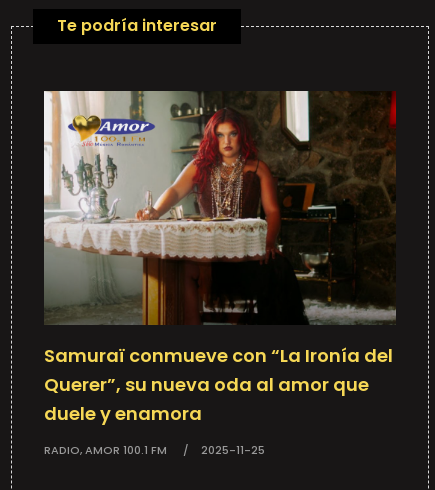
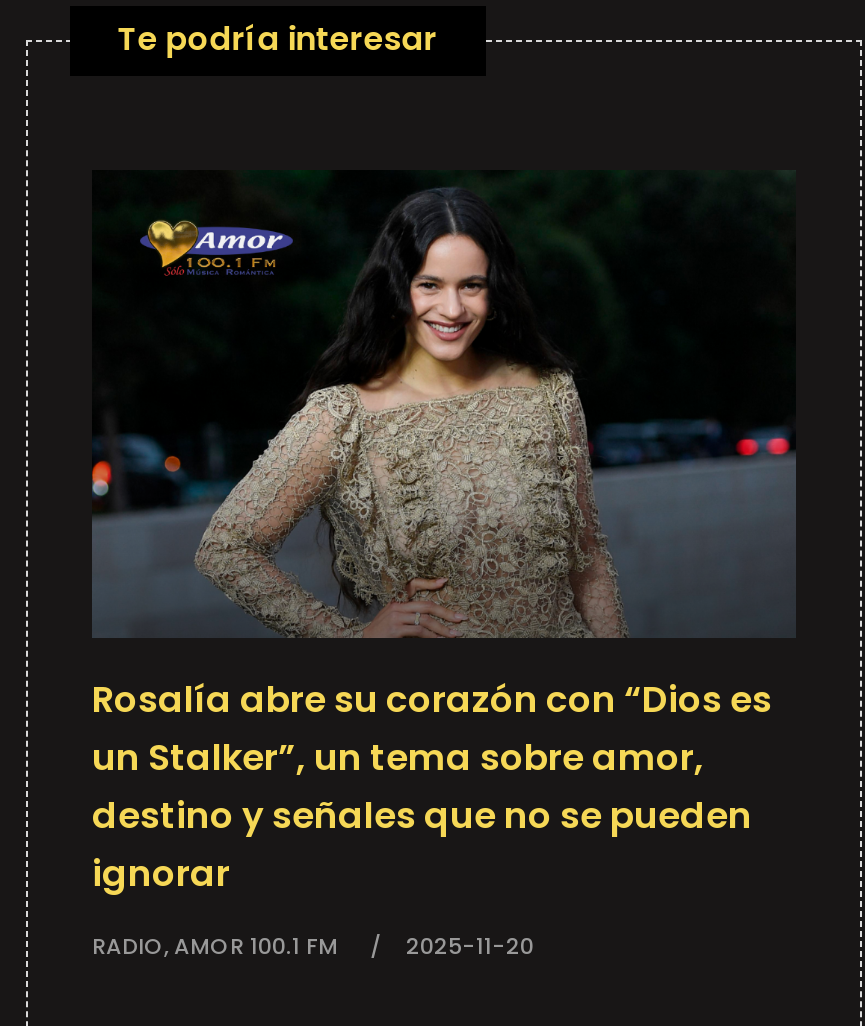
- [image]
- Samuraï conmueve con “La Ironía del
- Querer”, su nueva oda al amor que
- duele y enamora
+ [image]
+ Rosalía abre su corazón con “Dios es
+ un Stalker”, un tema sobre amor,
+ destino y señales que no se pueden
+ ignorar

- 2025-11-25
+ 2025-11-20
